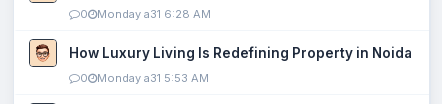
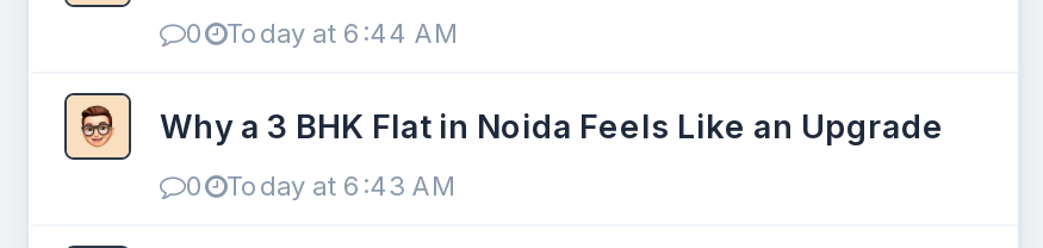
- 0 Monday a31 6:28 AM
+ 0 Today at 6:44 AM

- How Luxury Living Is Redefining Property in Noida
+ Why a 3 BHK Flat in Noida Feels Like an Upgrade

- 0 Monday a31 5:53 AM
+ 0 Today at 6:43 AM
